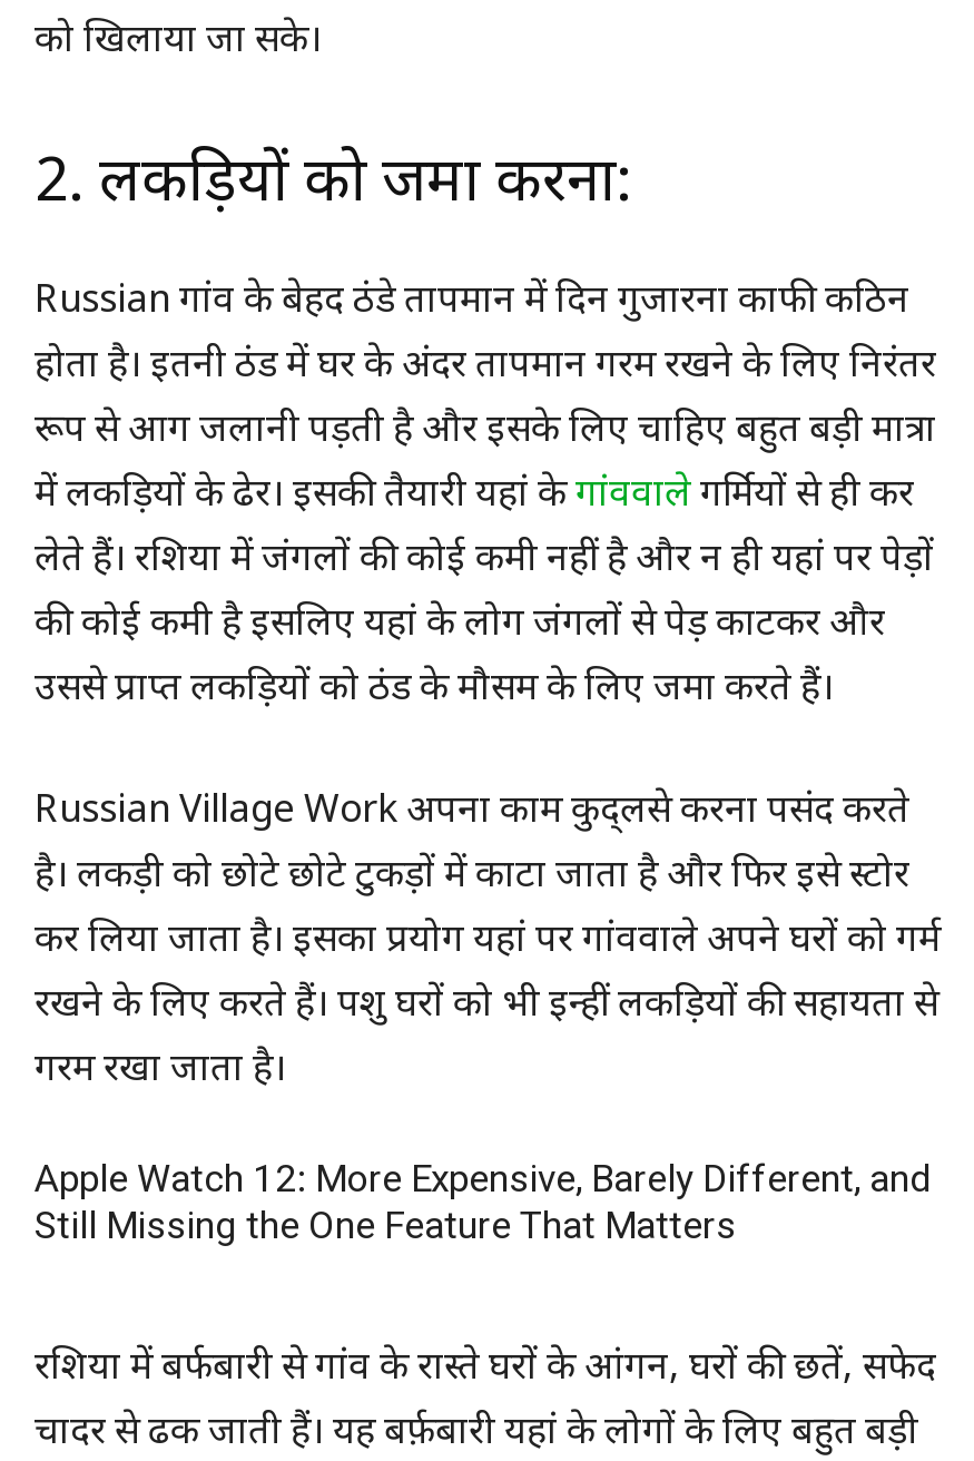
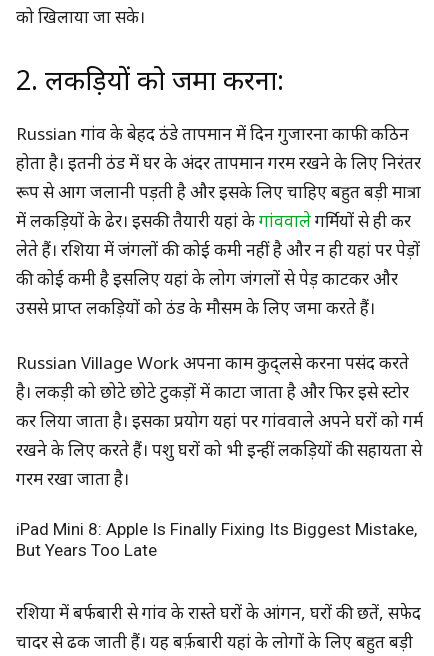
- Apple Watch 12: More Expensive, Barely Different, and
- Still Missing the One Feature That Matters
+ iPad Mini 8: Apple Is Finally Fixing Its Biggest Mistake,
+ But Years Too Late
